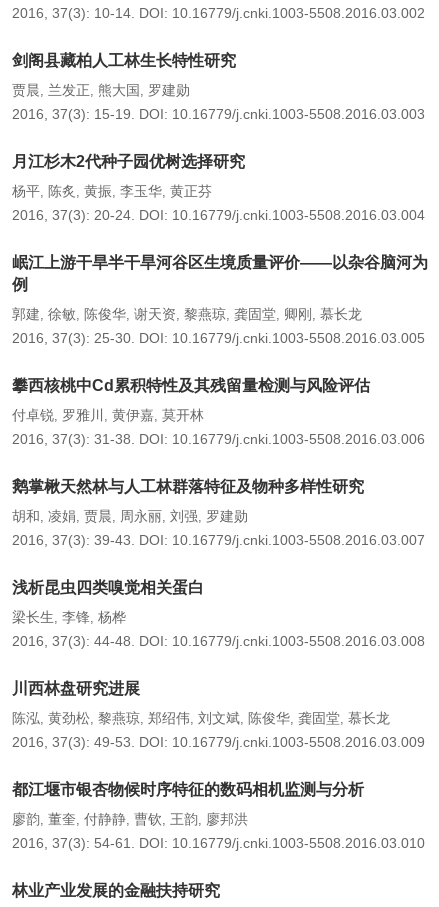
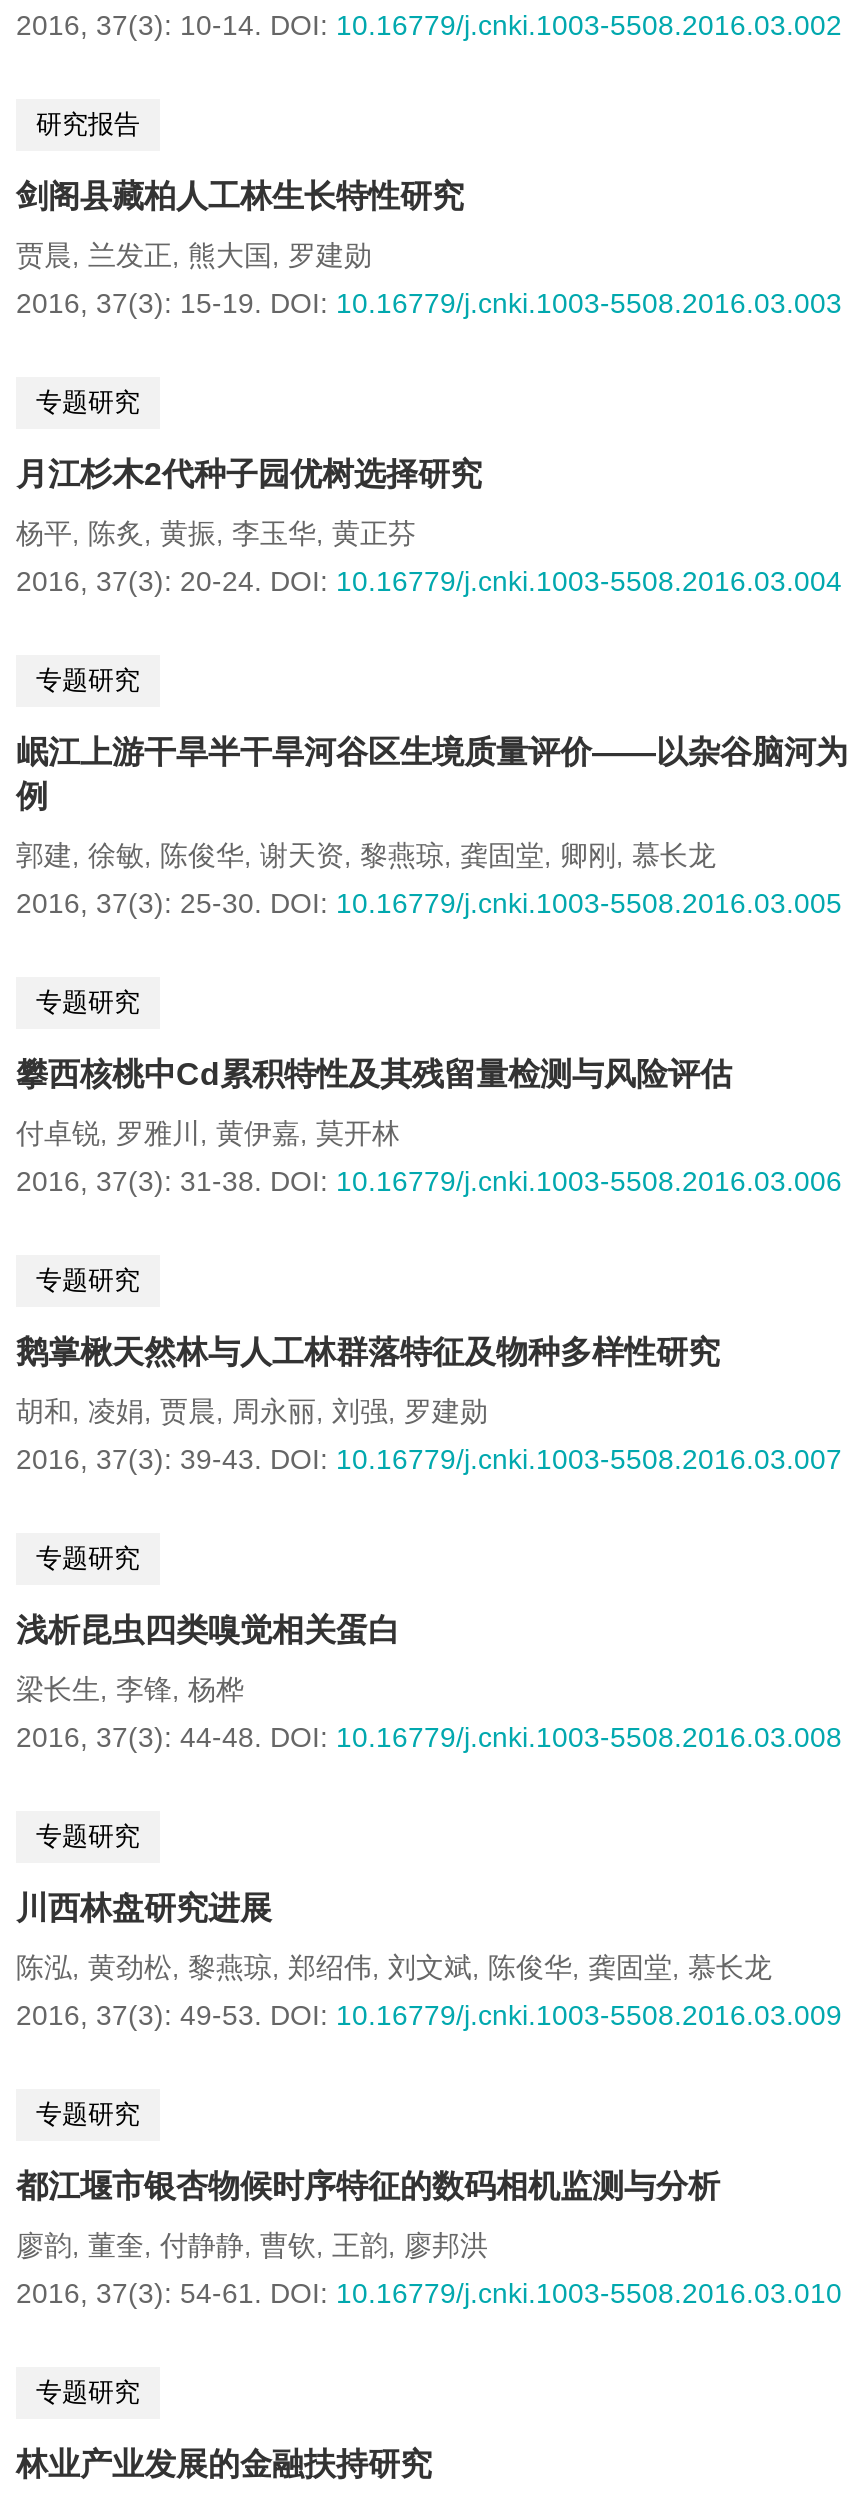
+ 研究报告

+ 专题研究

+ 专题研究

+ 专题研究

+ 专题研究

+ 专题研究

+ 专题研究

+ 专题研究

+ 专题研究
